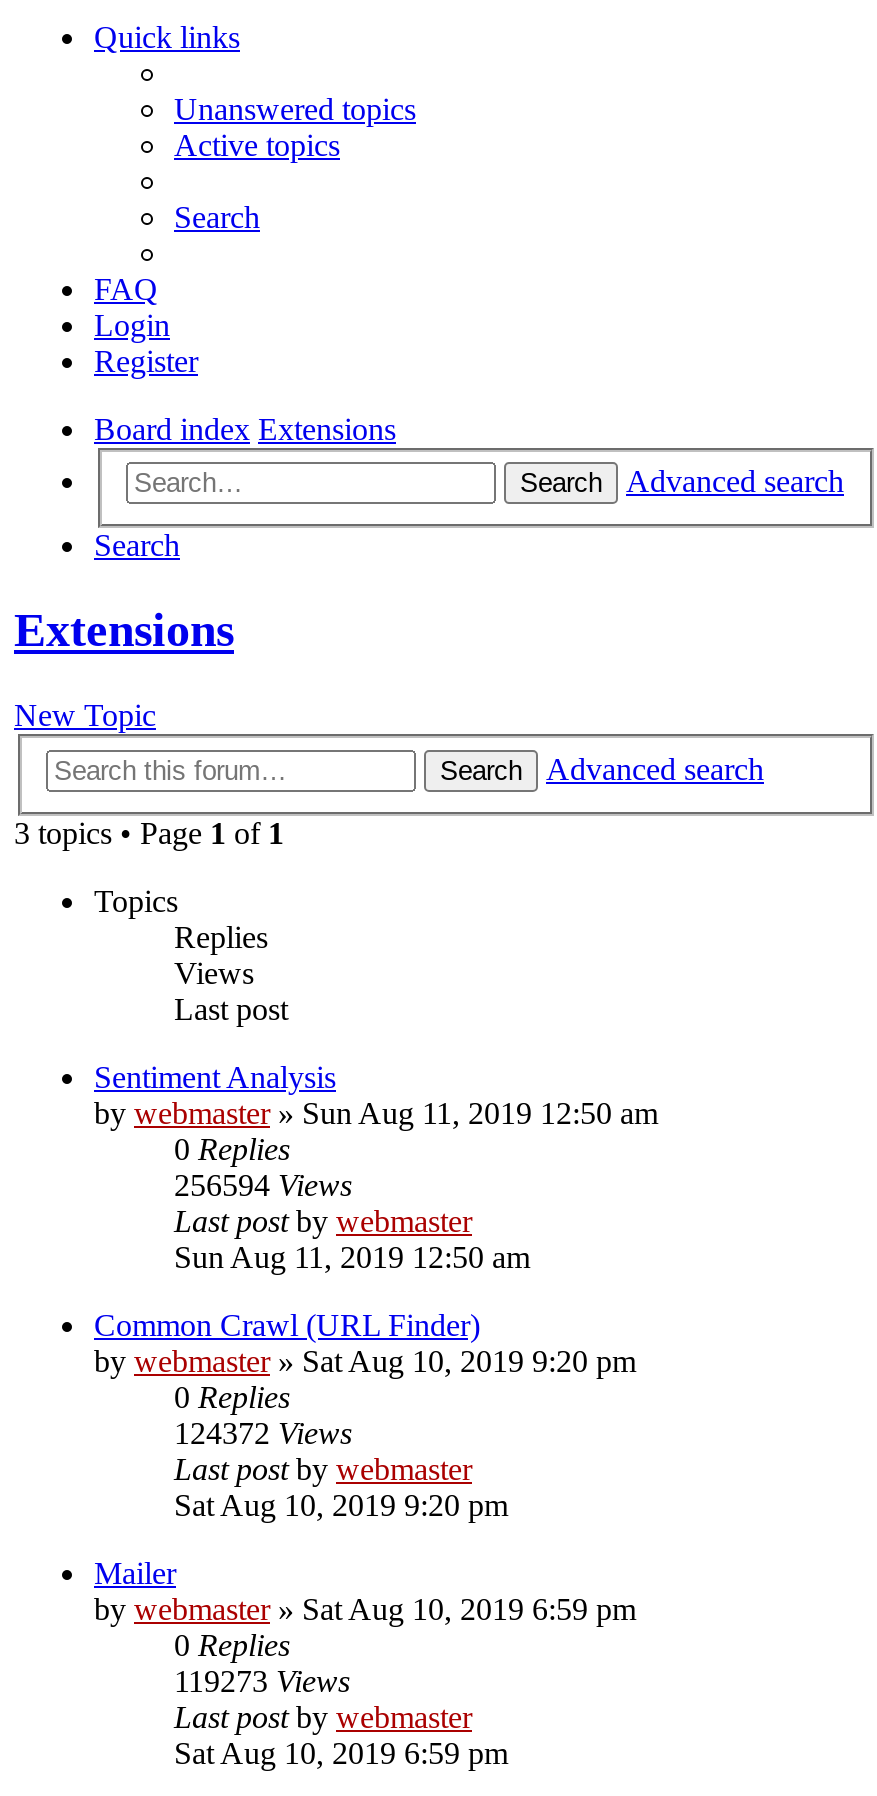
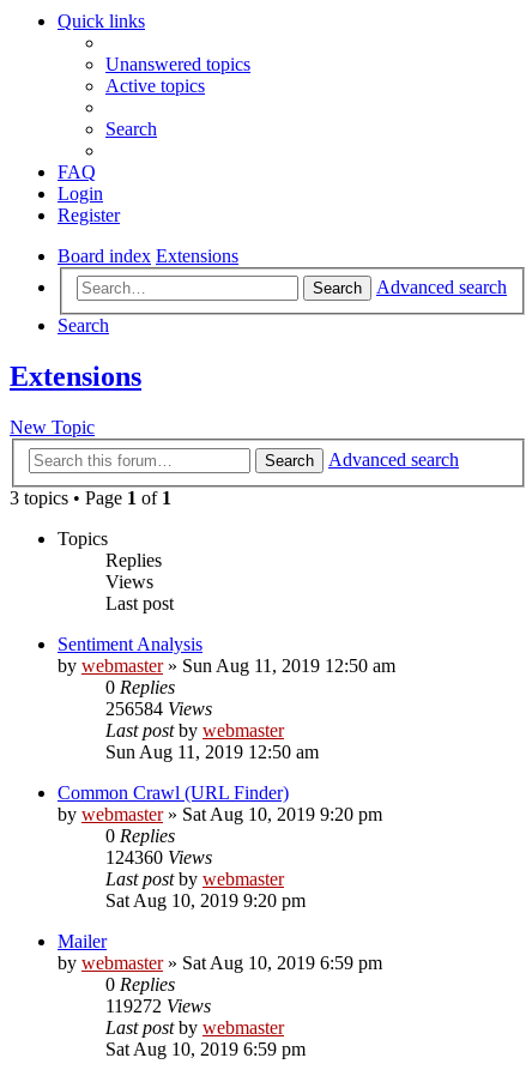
- 256594 Views
+ 256584 Views

- 124372 Views
+ 124360 Views

- 119273 Views
+ 119272 Views
